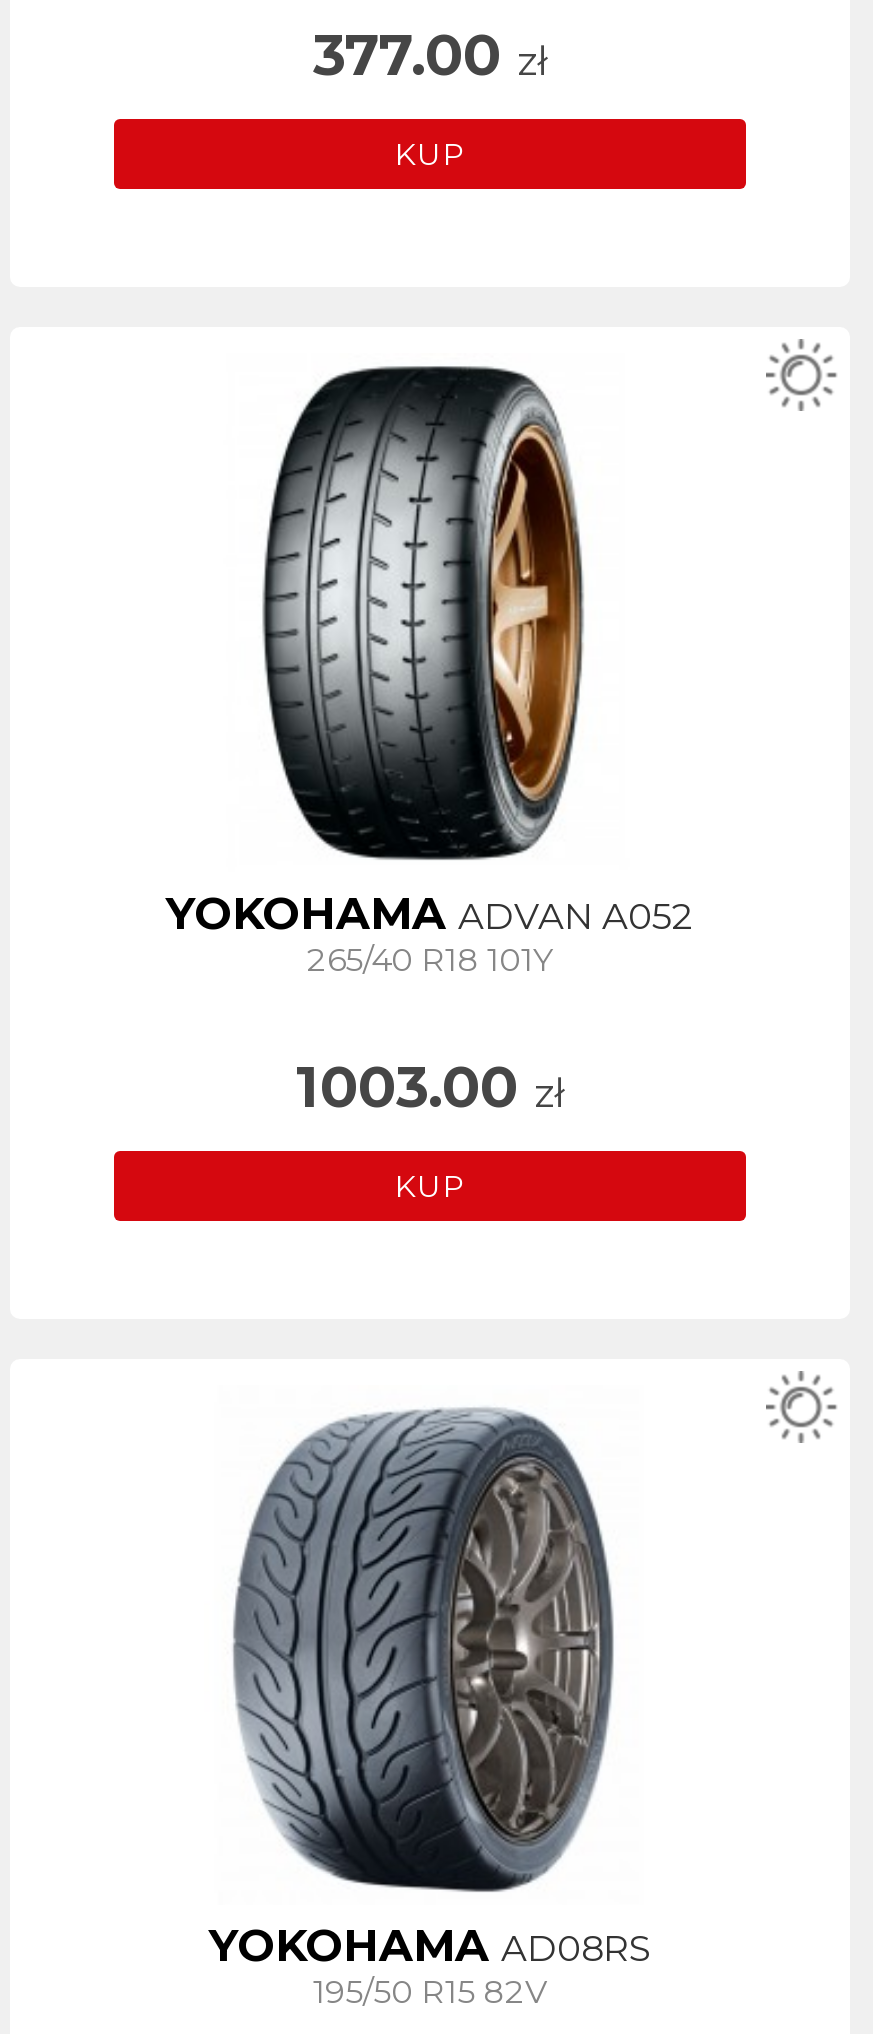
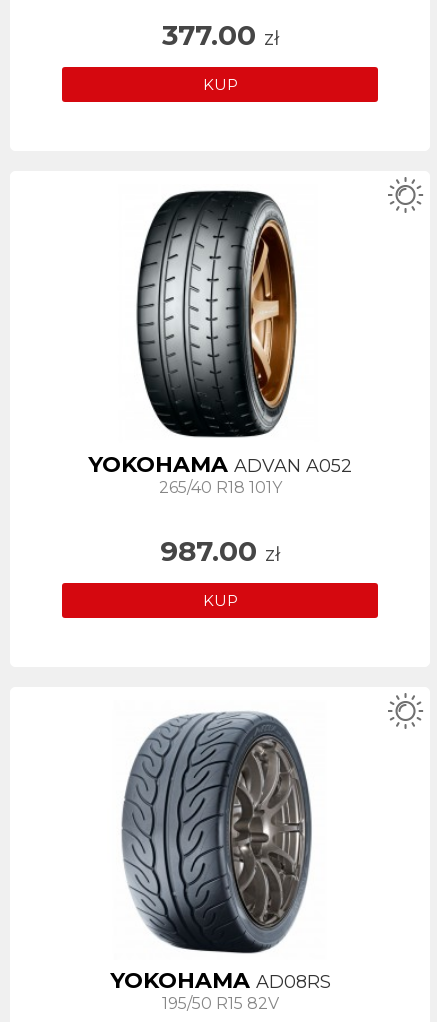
- 1003.00 zł
+ 987.00 zł
